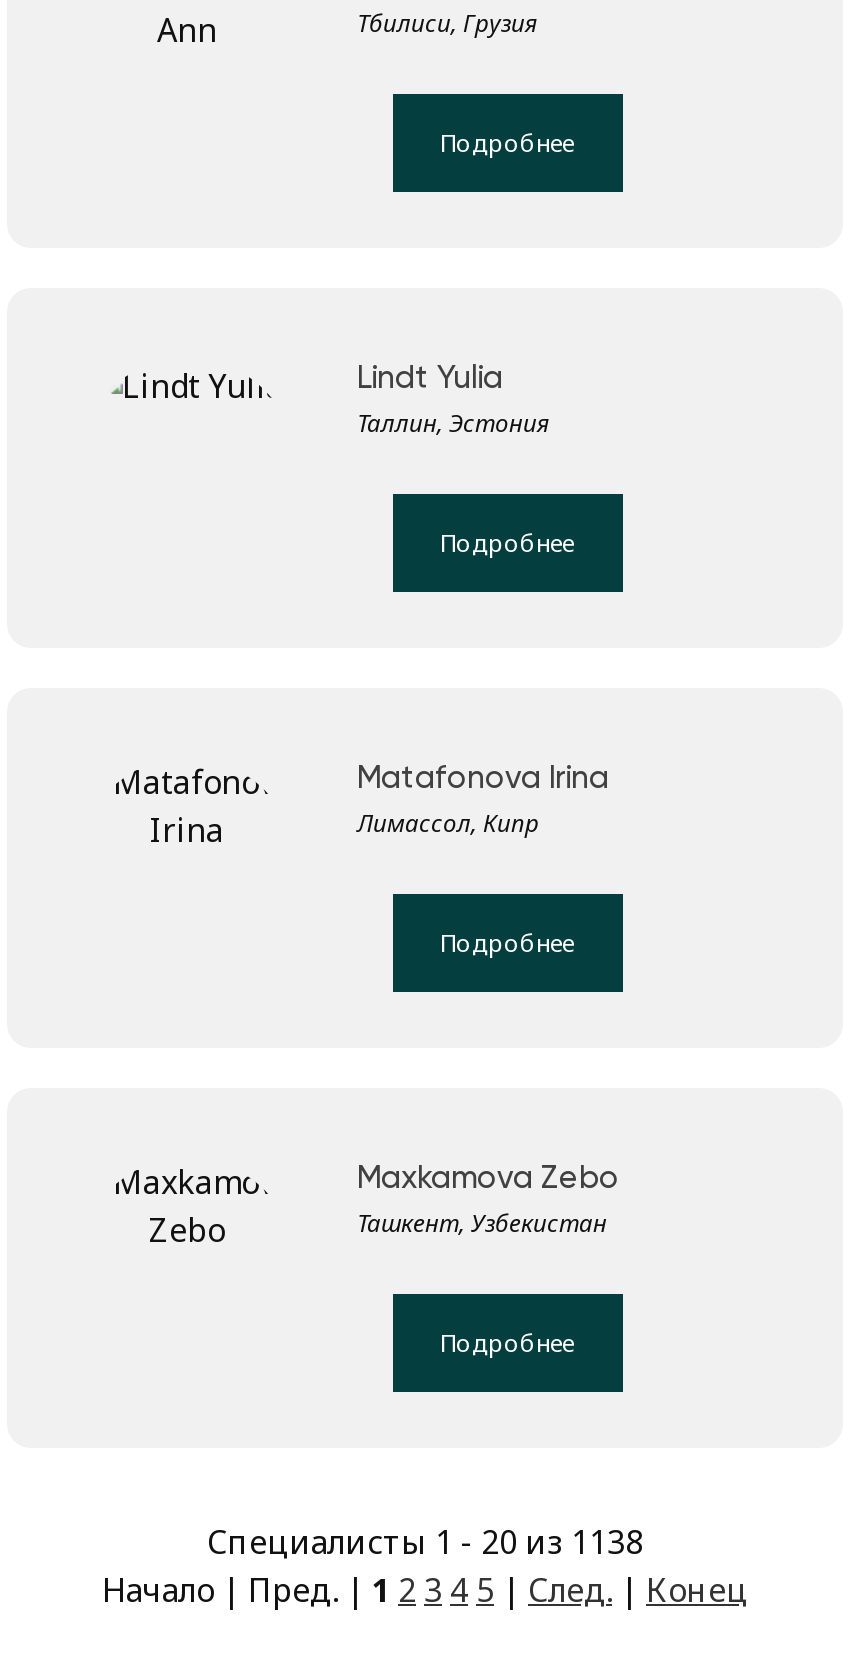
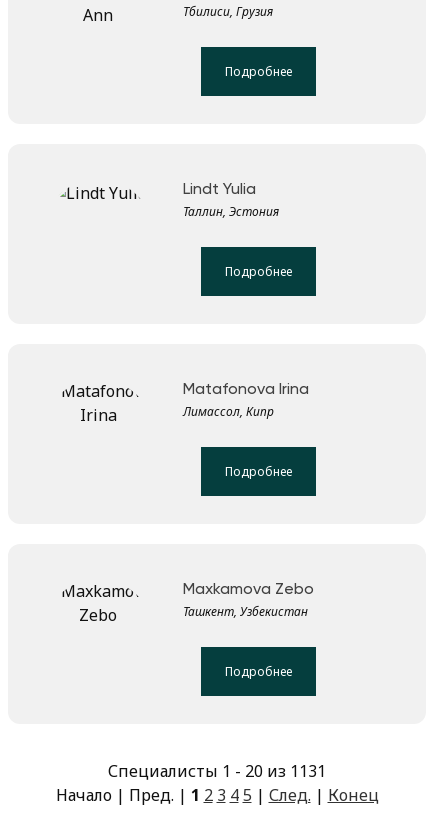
- Специалисты 1 - 20 из 1138
+ Специалисты 1 - 20 из 1131
